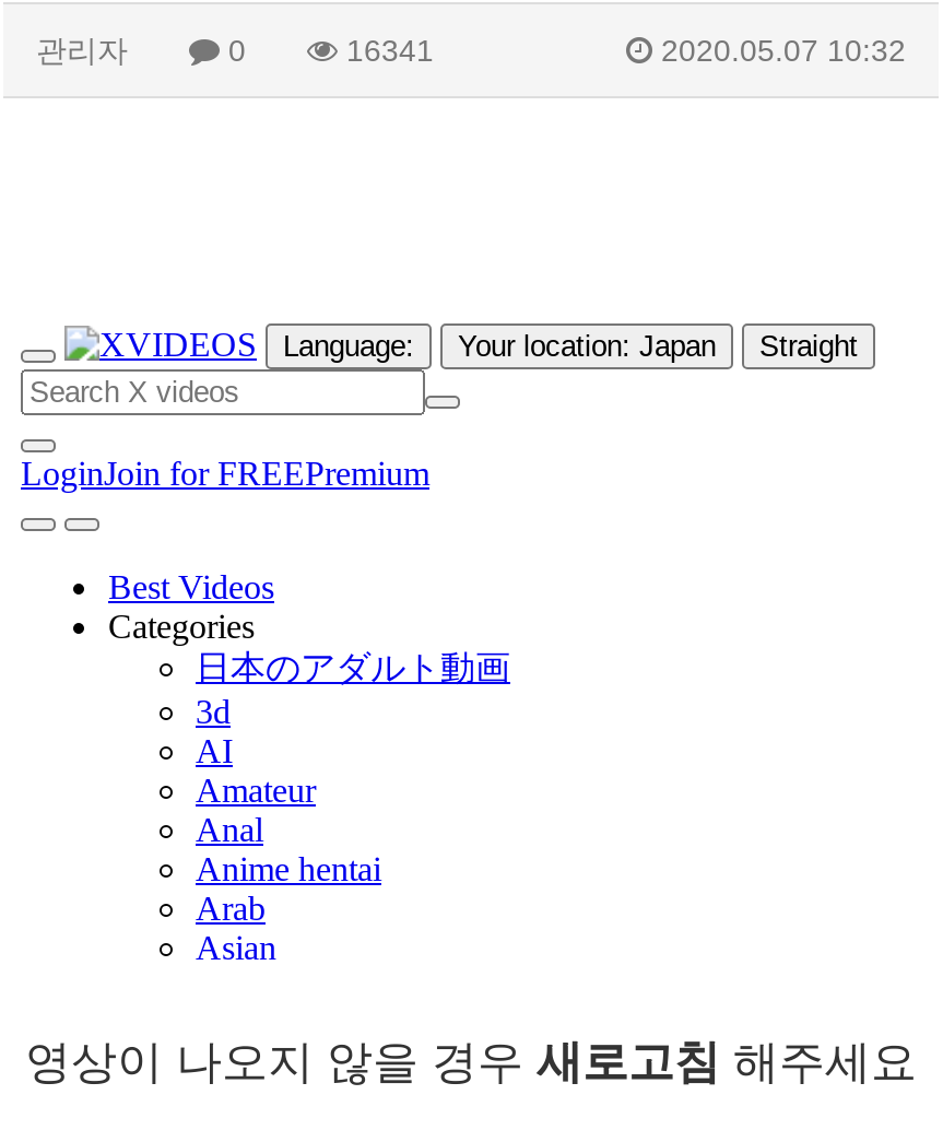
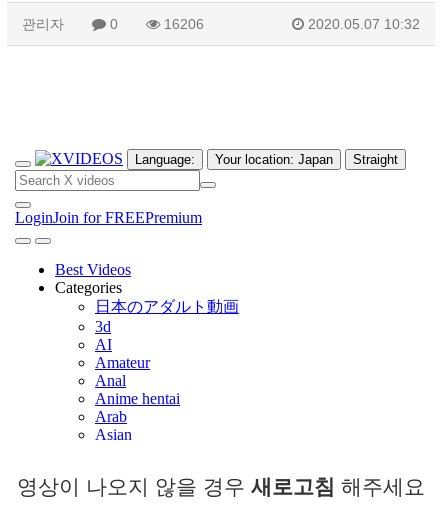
- 16341
+ 16206
